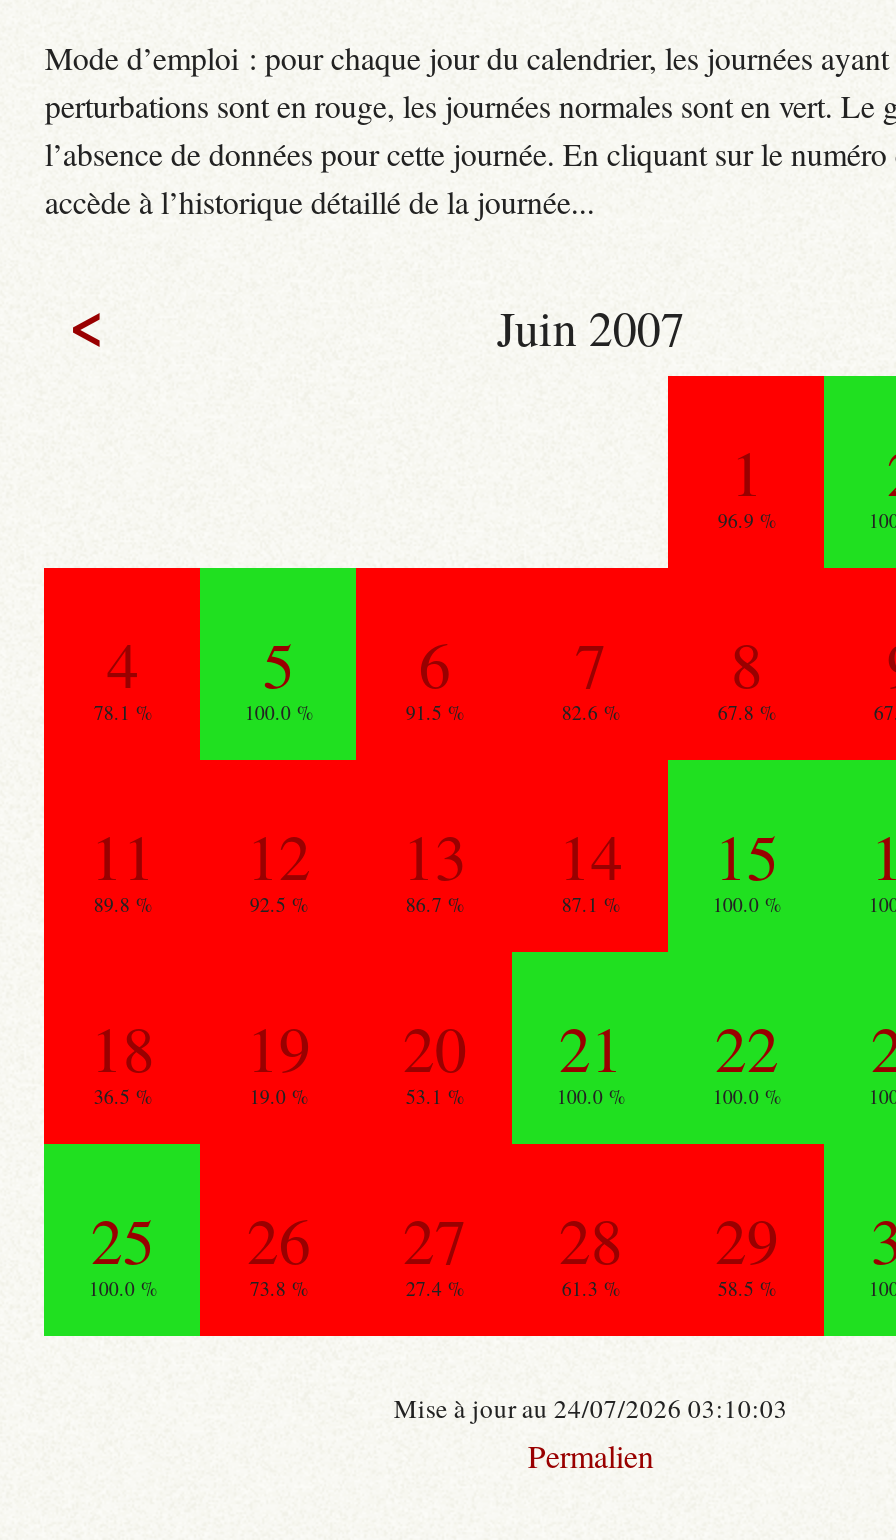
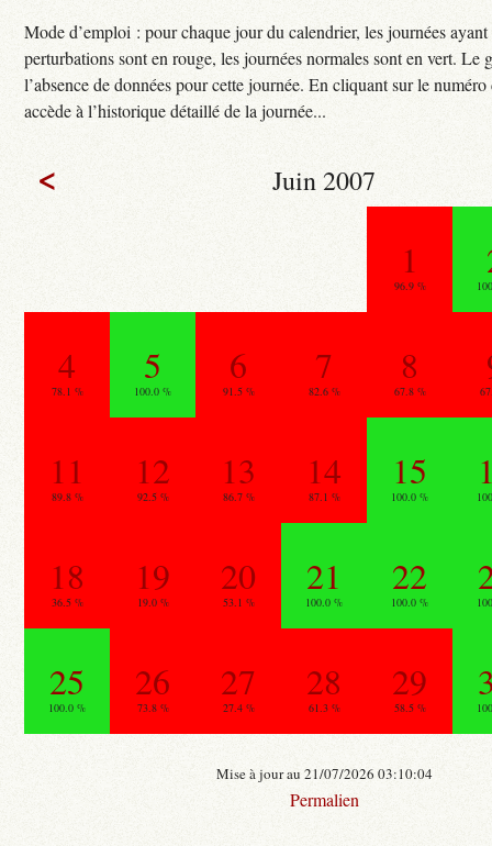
- Mise à jour au 24/07/2026 03:10:03
+ Mise à jour au 21/07/2026 03:10:04
